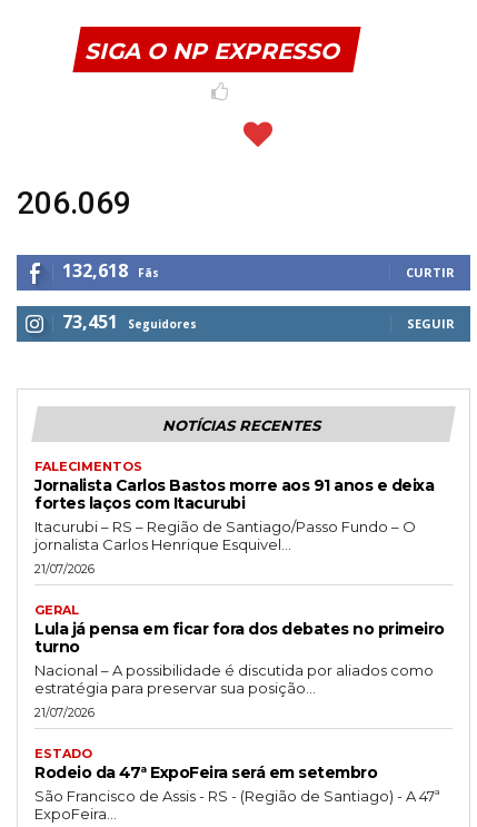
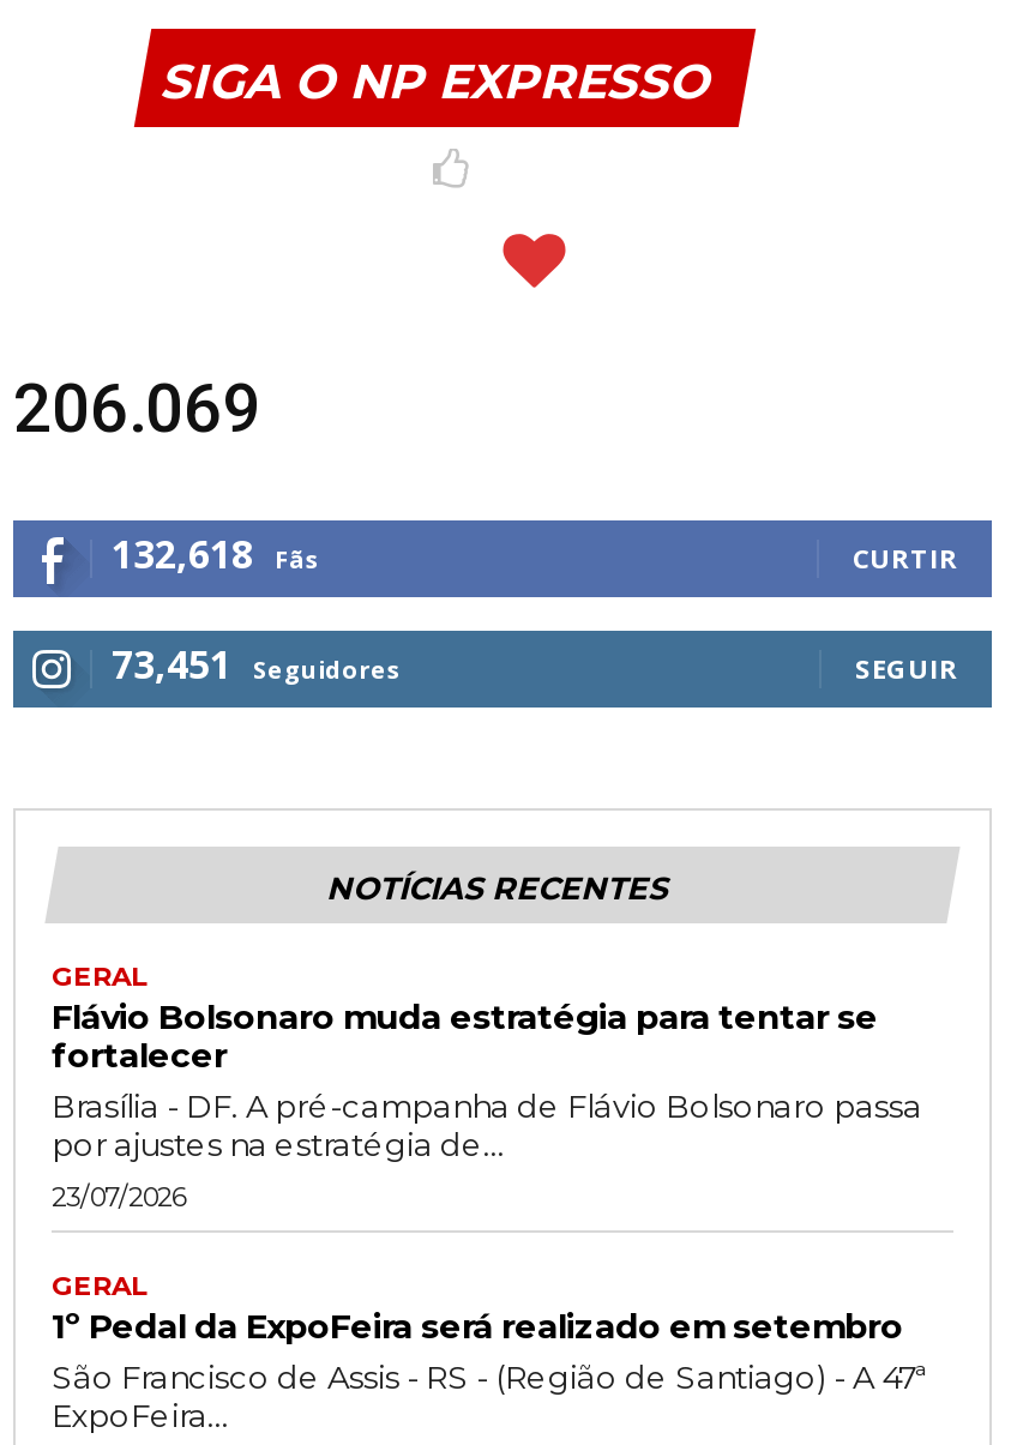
- FALECIMENTOS
- Jornalista Carlos Bastos morre aos 91 anos e deixa
- fortes laços com Itacurubi
- Itacurubi – RS – Região de Santiago/Passo Fundo – O
- jornalista Carlos Henrique Esquivel...
- 21/07/2026

- Lula já pensa em ficar fora dos debates no primeiro
- turno
- Nacional – A possibilidade é discutida por aliados como
- estratégia para preservar sua posição...
- 21/07/2026
+ Flávio Bolsonaro muda estratégia para tentar se
+ fortalecer
+ Brasília - DF. A pré-campanha de Flávio Bolsonaro passa
+ por ajustes na estratégia de...
+ 23/07/2026

- ESTADO
- Rodeio da 47ª ExpoFeira será em setembro
+ GERAL
+ 1º Pedal da ExpoFeira será realizado em setembro
